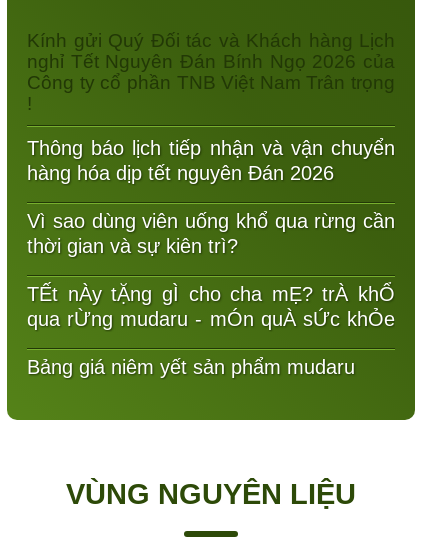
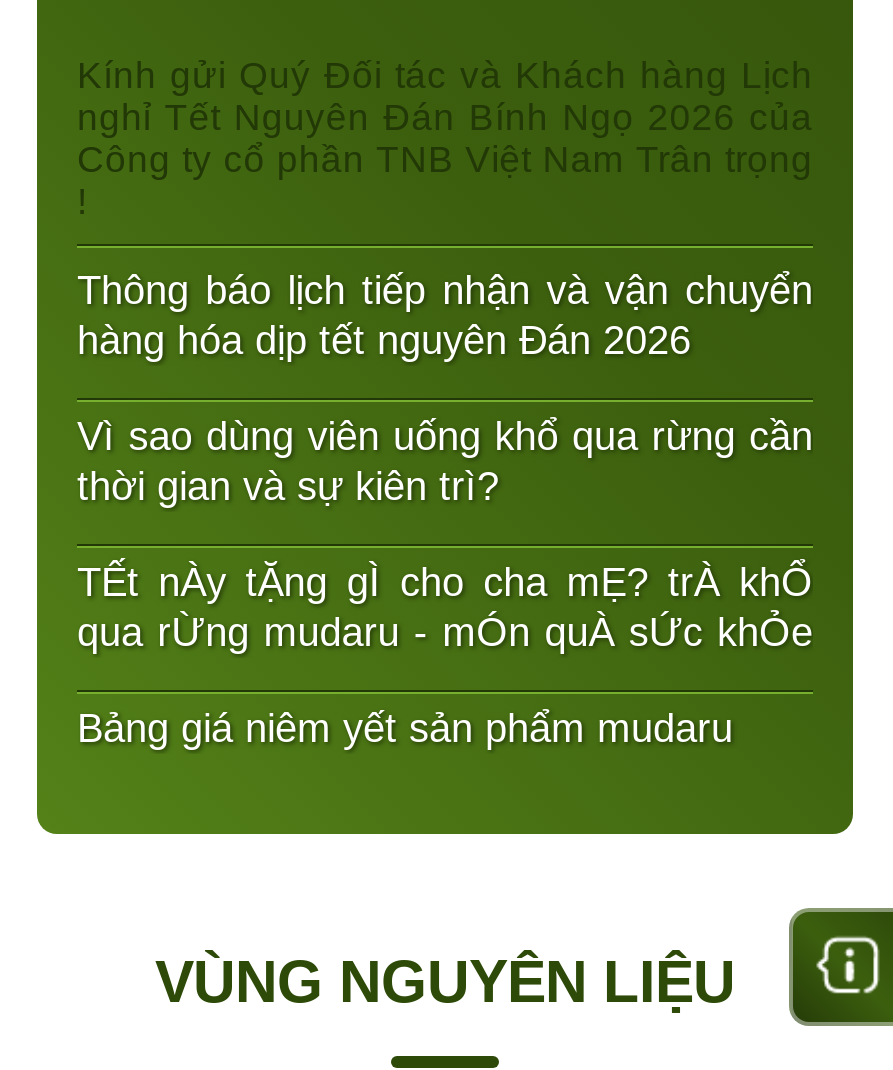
+ [image]
